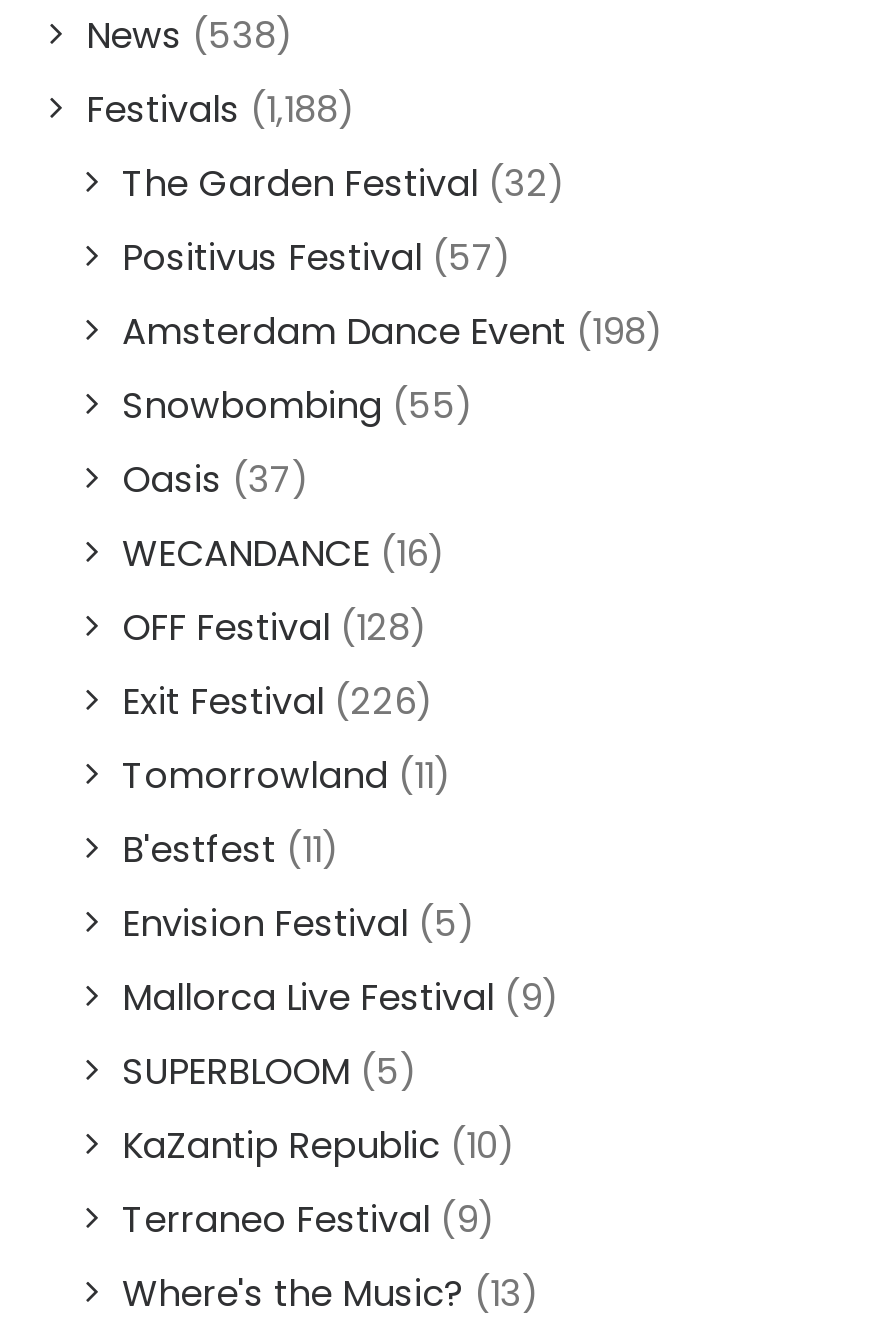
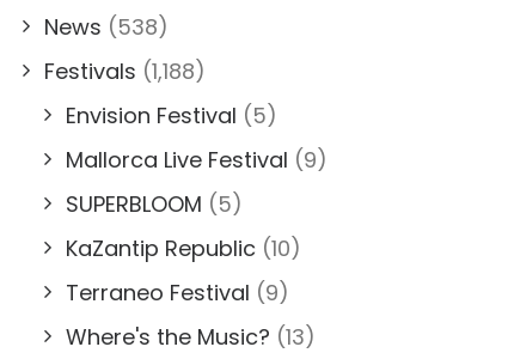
- The Garden Festival (32)
- Positivus Festival (57)
- Amsterdam Dance Event (198)
- Snowbombing (55)
- Oasis (37)
- WECANDANCE (16)
- OFF Festival (128)
- Exit Festival (226)
- Tomorrowland (11)
- B'estfest (11)
